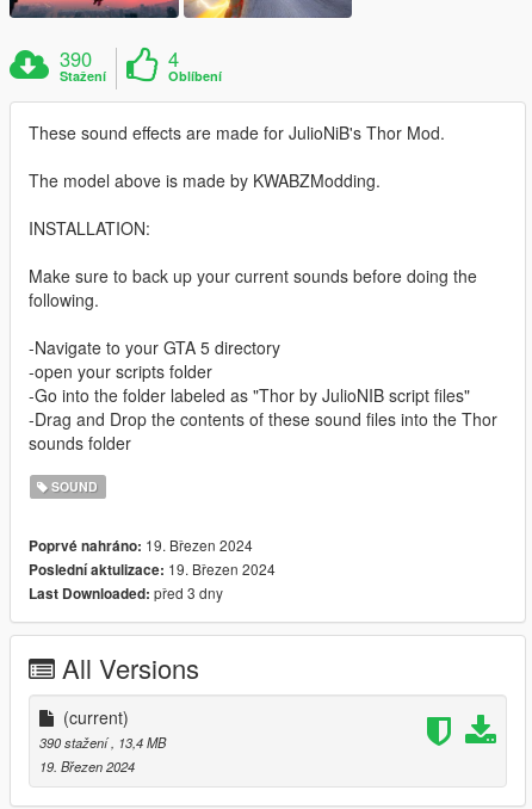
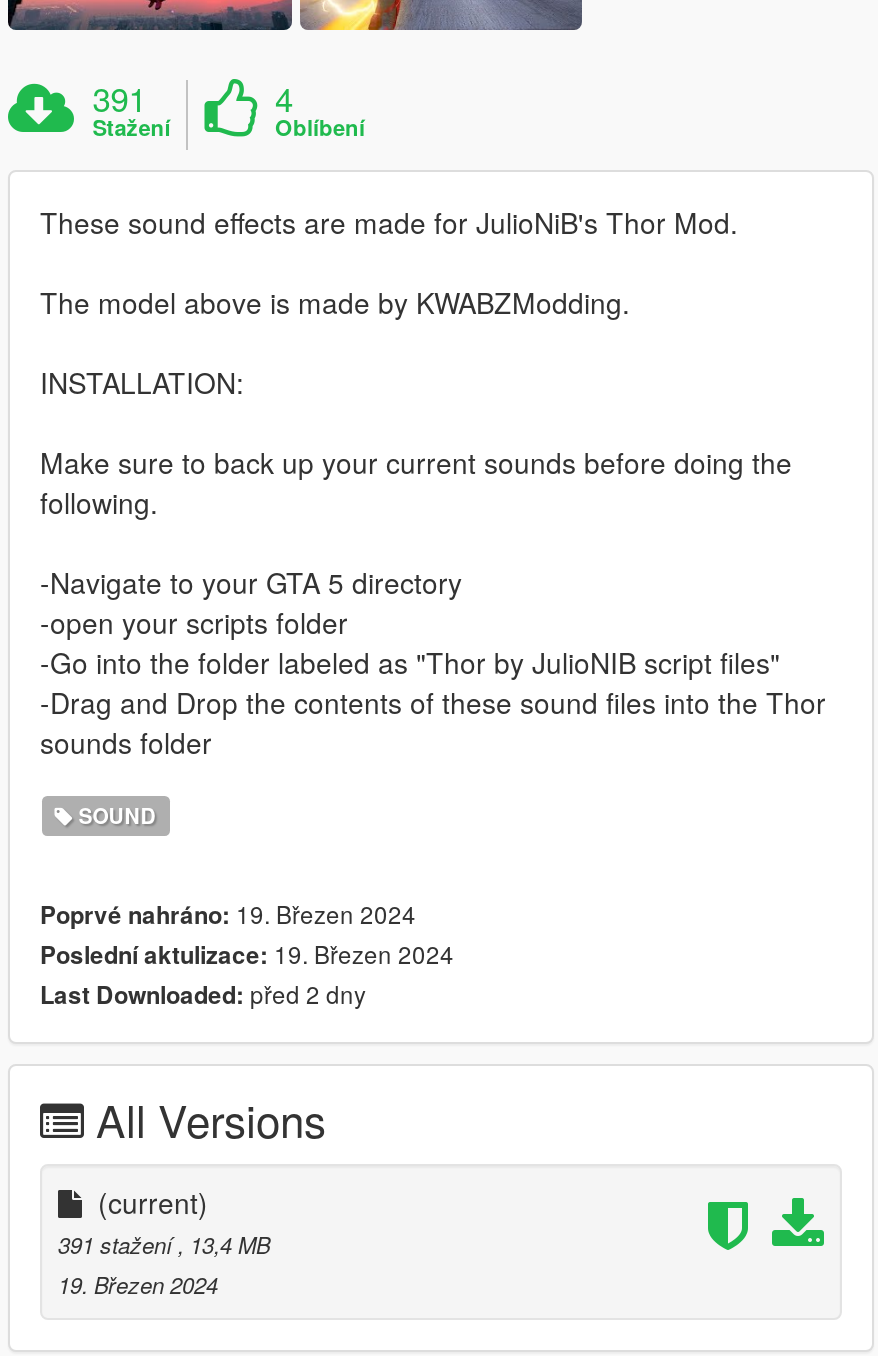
- 390
+ 391

- Last Downloaded: před 3 dny
+ Last Downloaded: před 2 dny

- 390 stažení, 13,4 MB
+ 391 stažení, 13,4 MB
